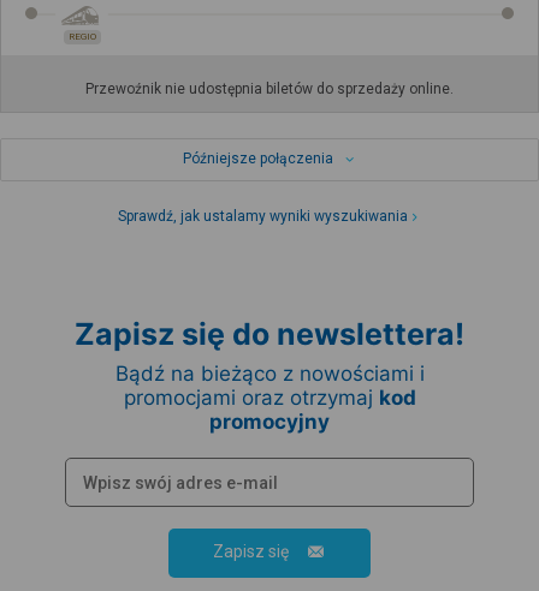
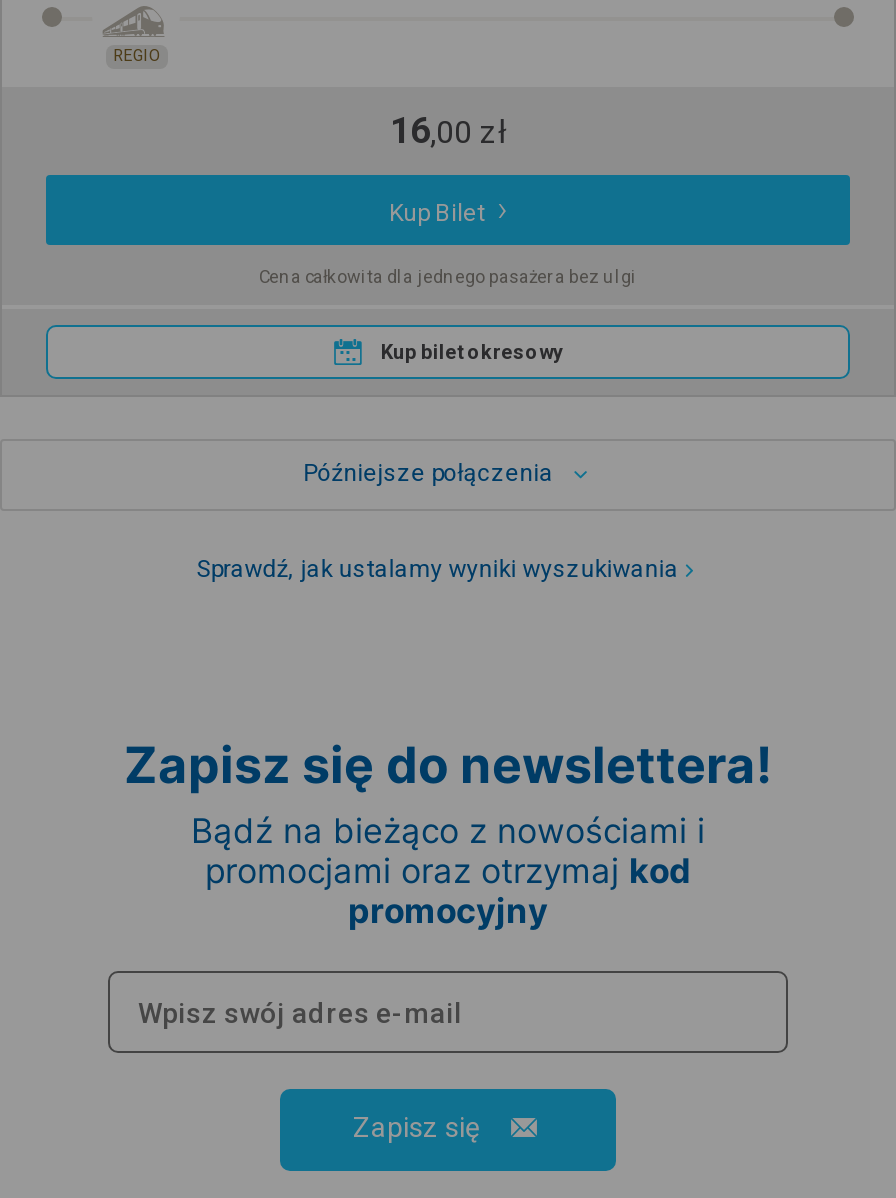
- Przewoźnik nie udostępnia biletów do sprzedaży online.
+ 16,00 zł
+ Kup Bilet
+ Cena całkowita dla jednego pasażera bez ulgi
+ Kup bilet okresowy
